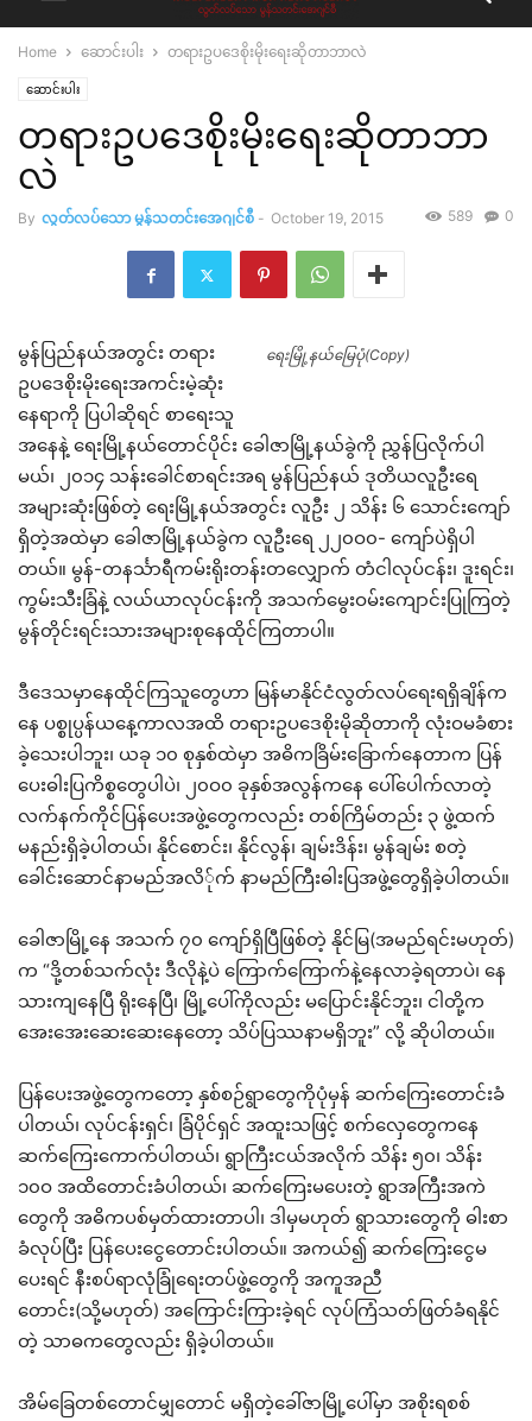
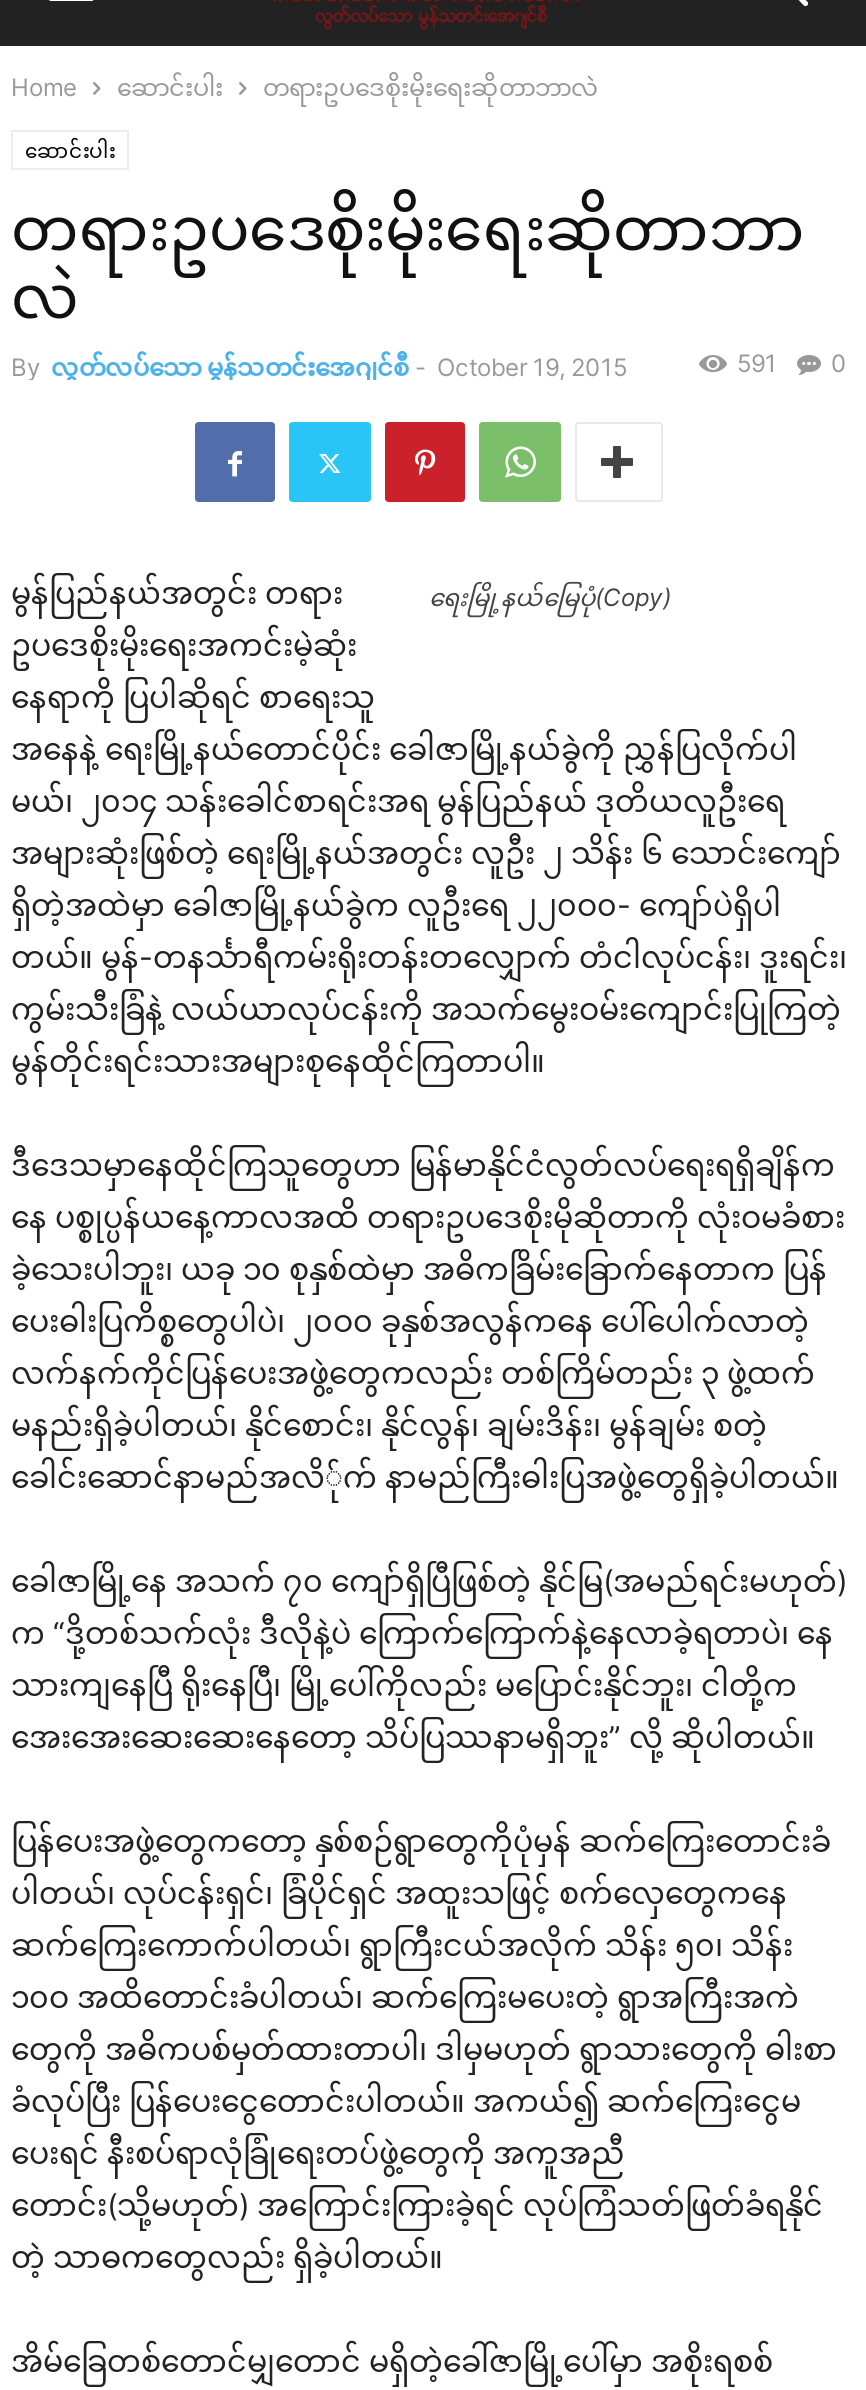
- 589 0
+ 591 0
